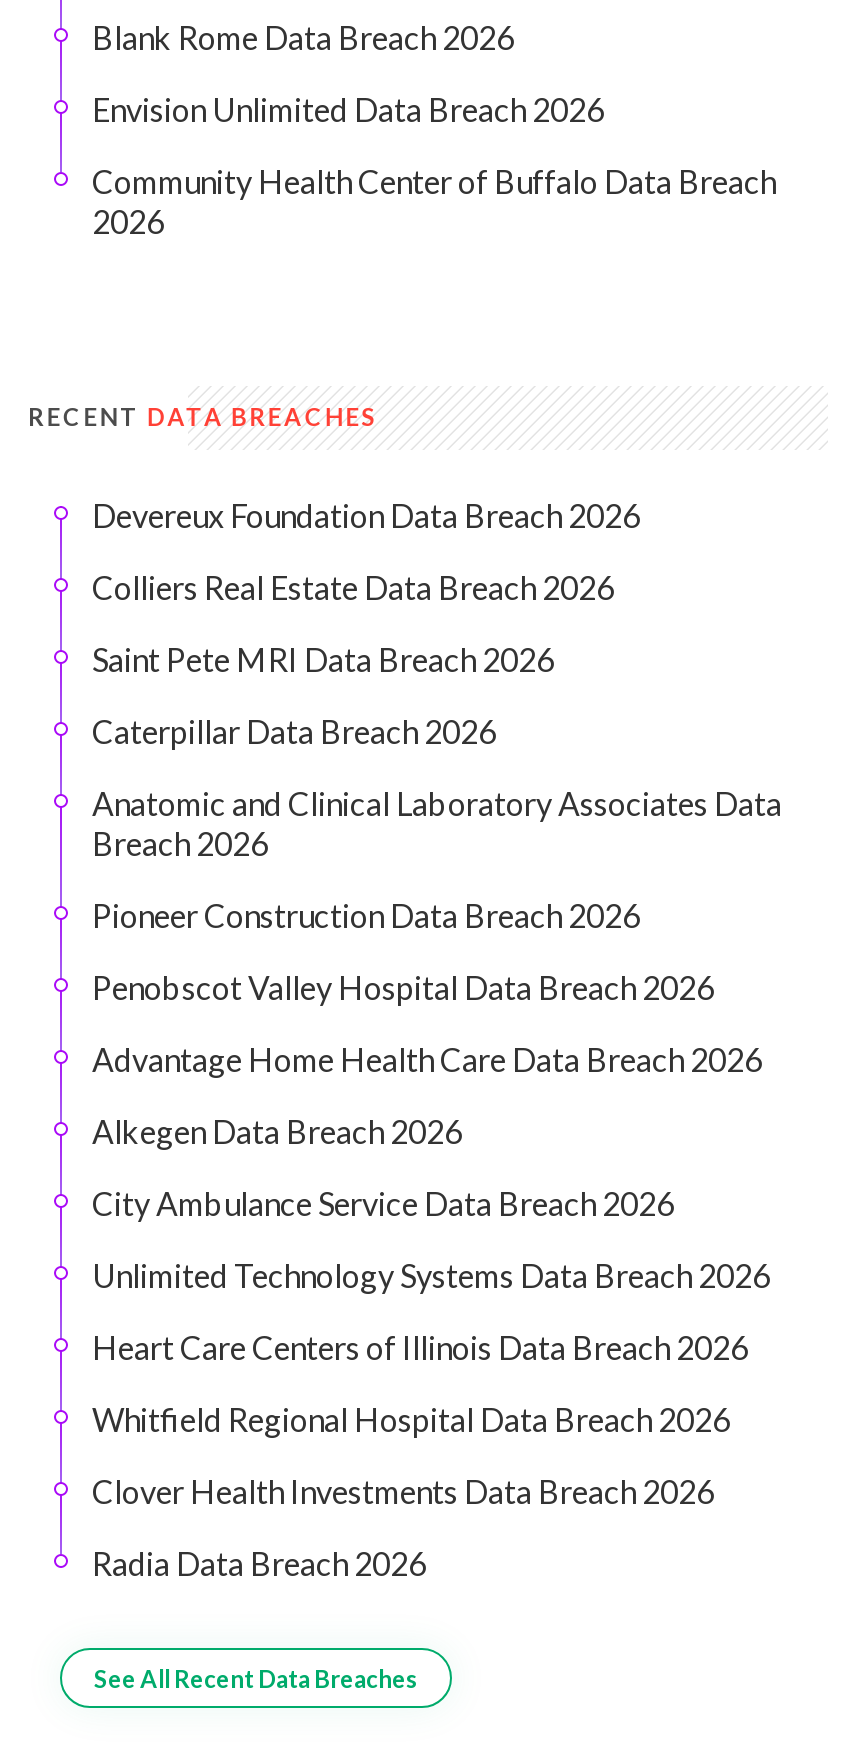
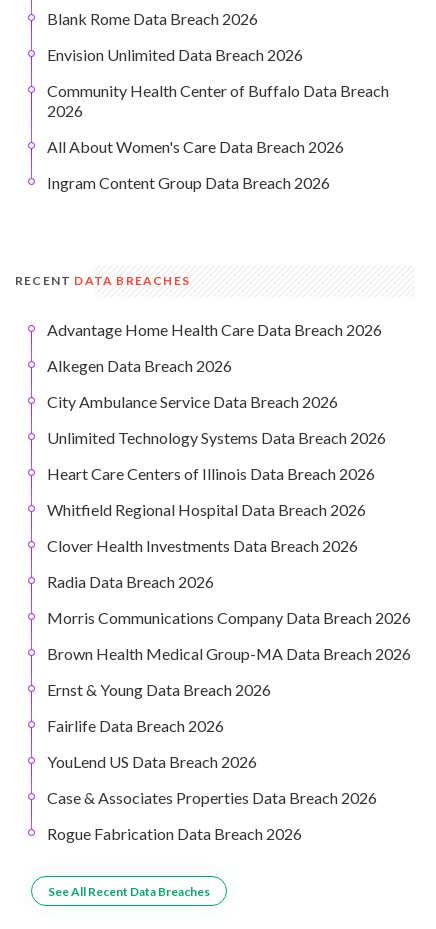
+ All About Women's Care Data Breach 2026
+ Ingram Content Group Data Breach 2026

moved down: RECENT DATA BREACHES

- Devereux Foundation Data Breach 2026
- Colliers Real Estate Data Breach 2026
- Saint Pete MRI Data Breach 2026
- Caterpillar Data Breach 2026
- Anatomic and Clinical Laboratory Associates Data
- Breach 2026
- Pioneer Construction Data Breach 2026
- Penobscot Valley Hospital Data Breach 2026

moved up: Advantage Home Health Care Data Breach 2026 | Alkegen Data Breach 2026 | City Ambulance Service Data Breach 2026 | Unlimited Technology Systems Data Breach 2026 | Heart Care Centers of Illinois Data Breach 2026 | Whitfield Regional Hospital Data Breach 2026 | Clover Health Investments Data Breach 2026 | Radia Data Breach 2026

+ Morris Communications Company Data Breach 2026
+ Brown Health Medical Group-MA Data Breach 2026
+ Ernst & Young Data Breach 2026
+ Fairlife Data Breach 2026
+ YouLend US Data Breach 2026
+ Case & Associates Properties Data Breach 2026
+ Rogue Fabrication Data Breach 2026
